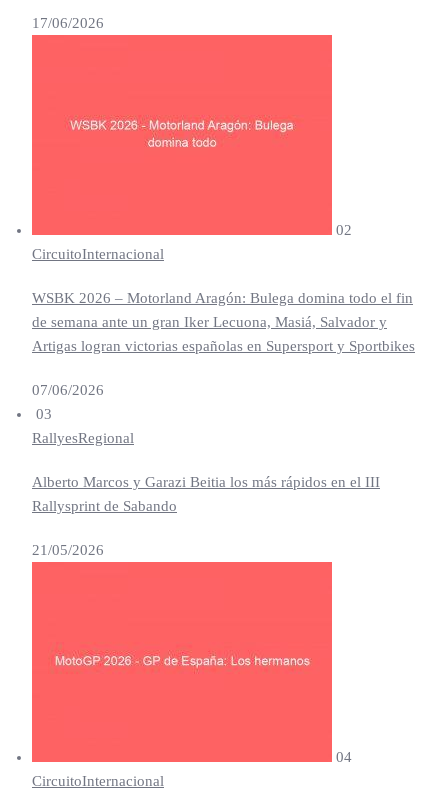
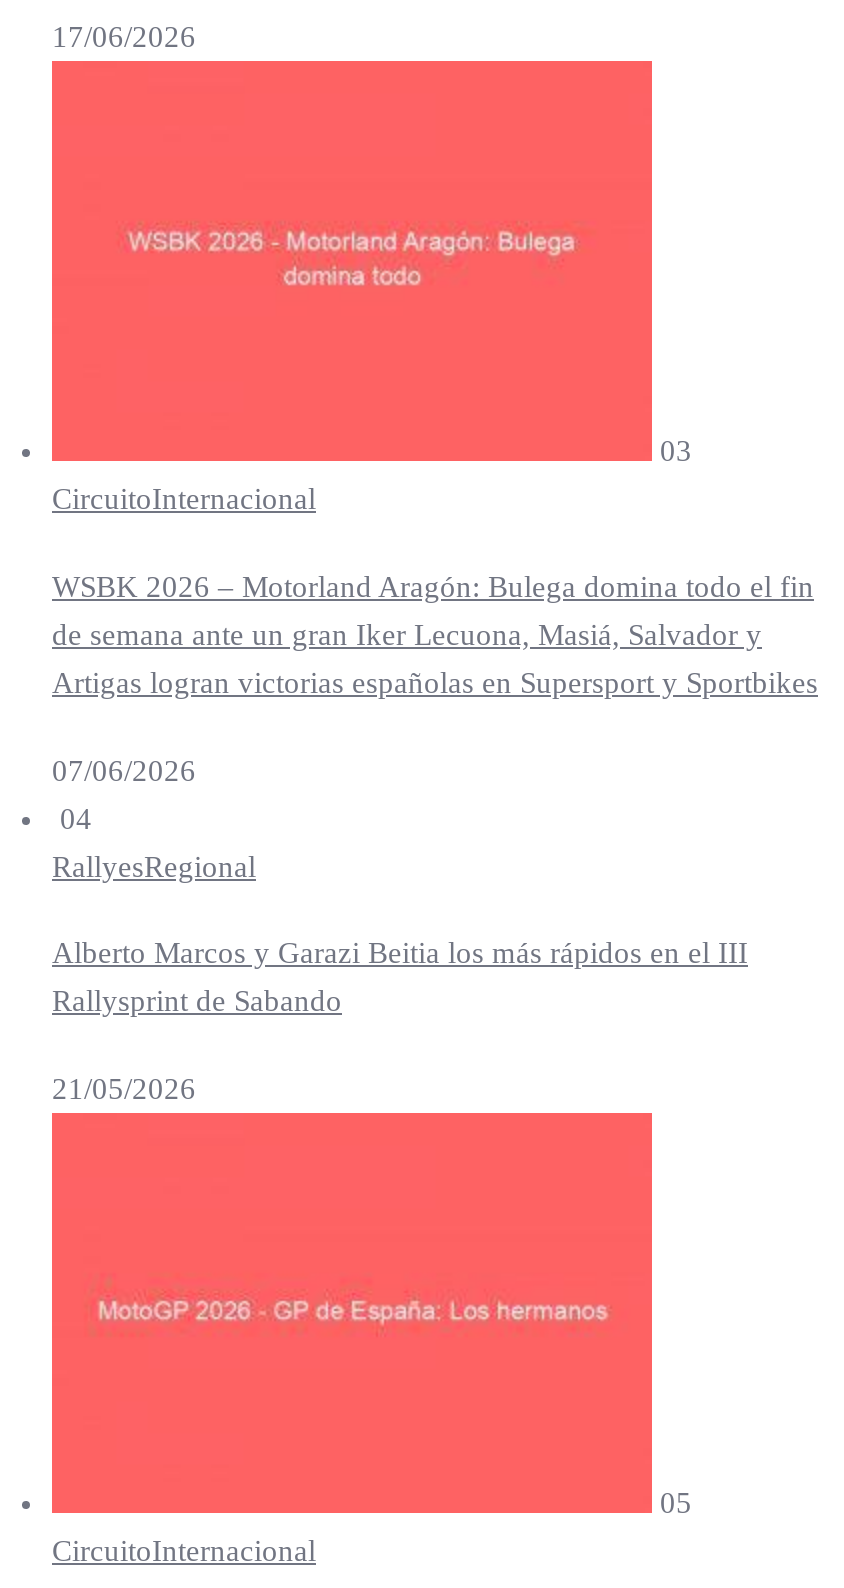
- 02
+ 03

- 03
+ 04

- 04
+ 05
